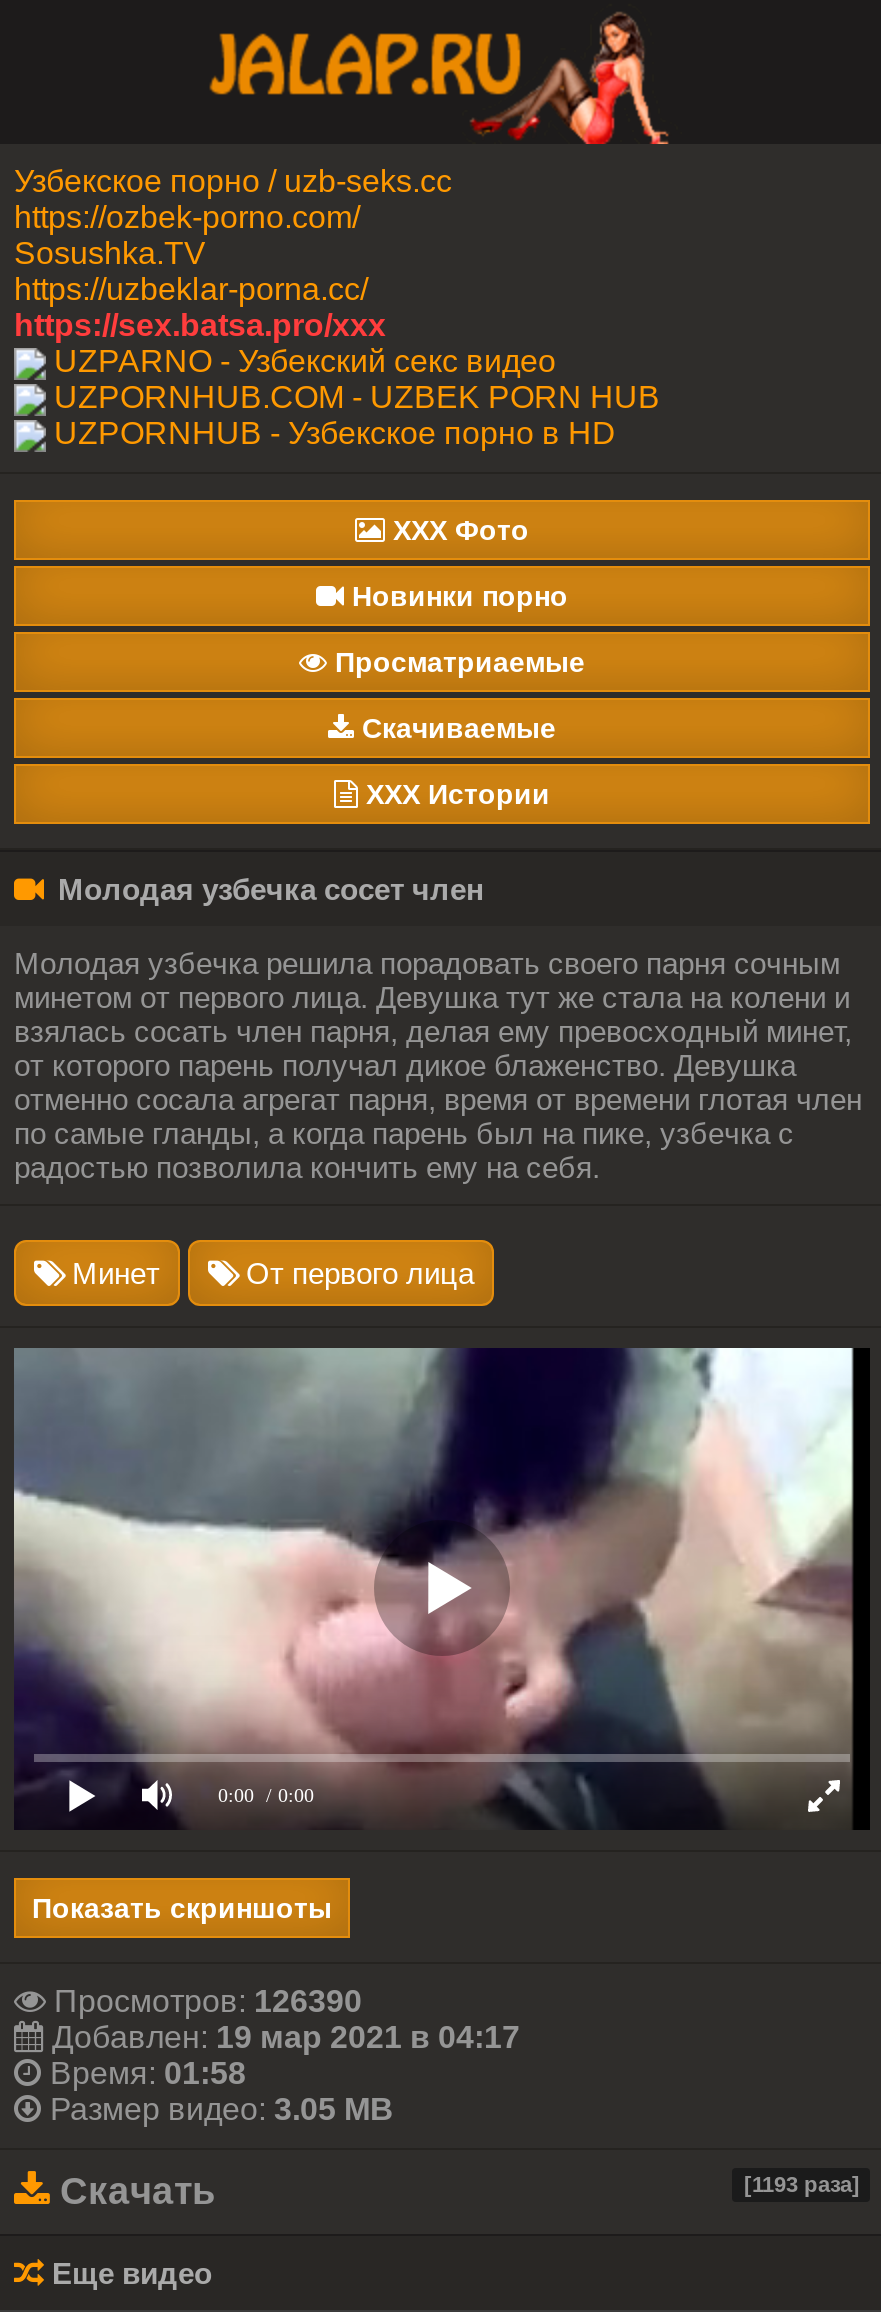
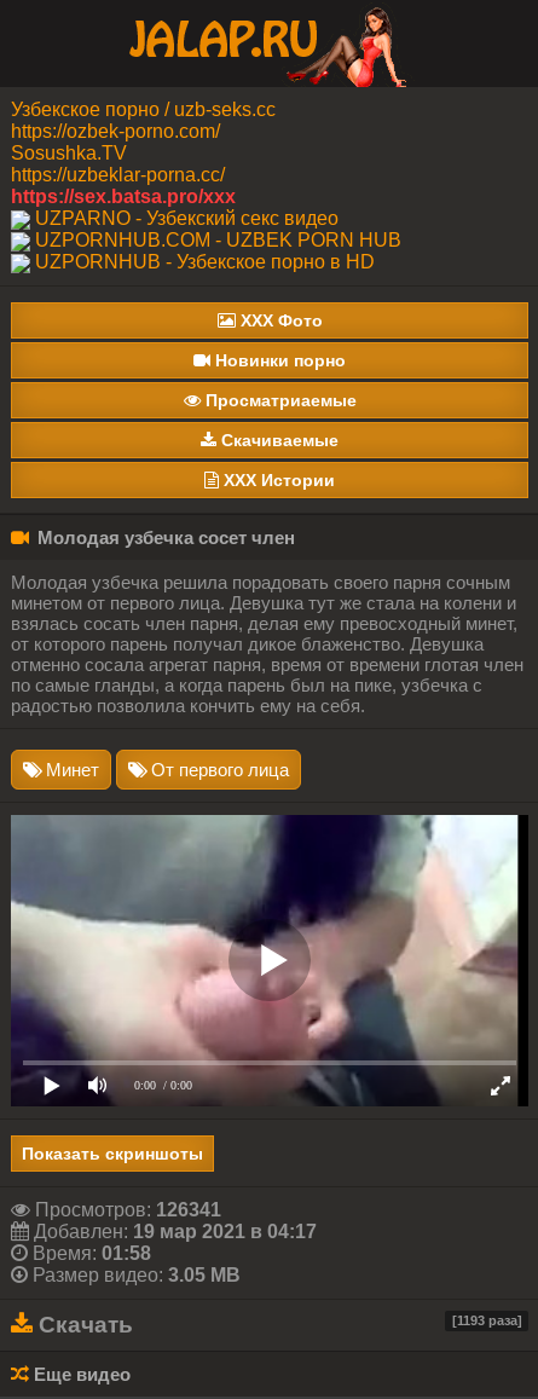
- Просмотров: 126390
+ Просмотров: 126341
